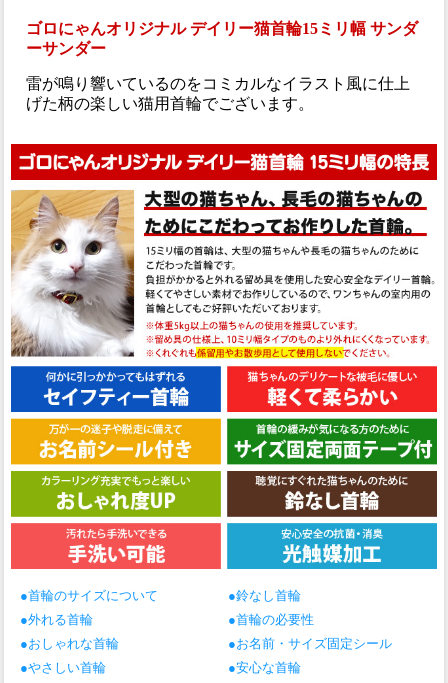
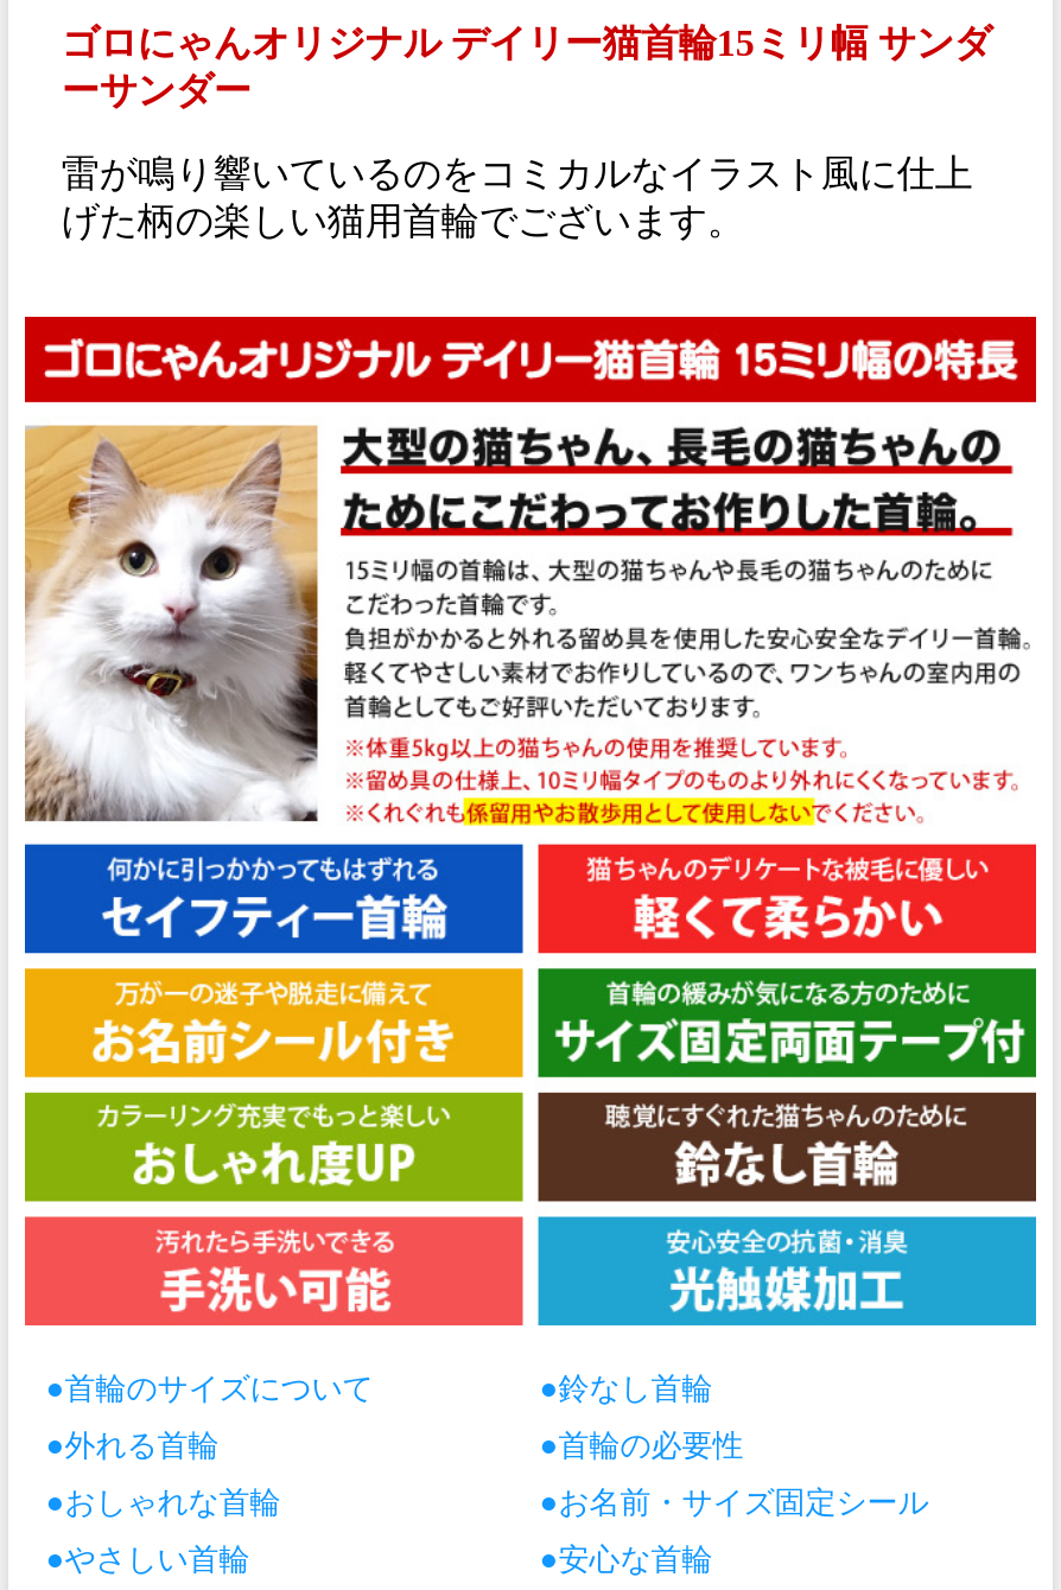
- [image]
+ [image]
